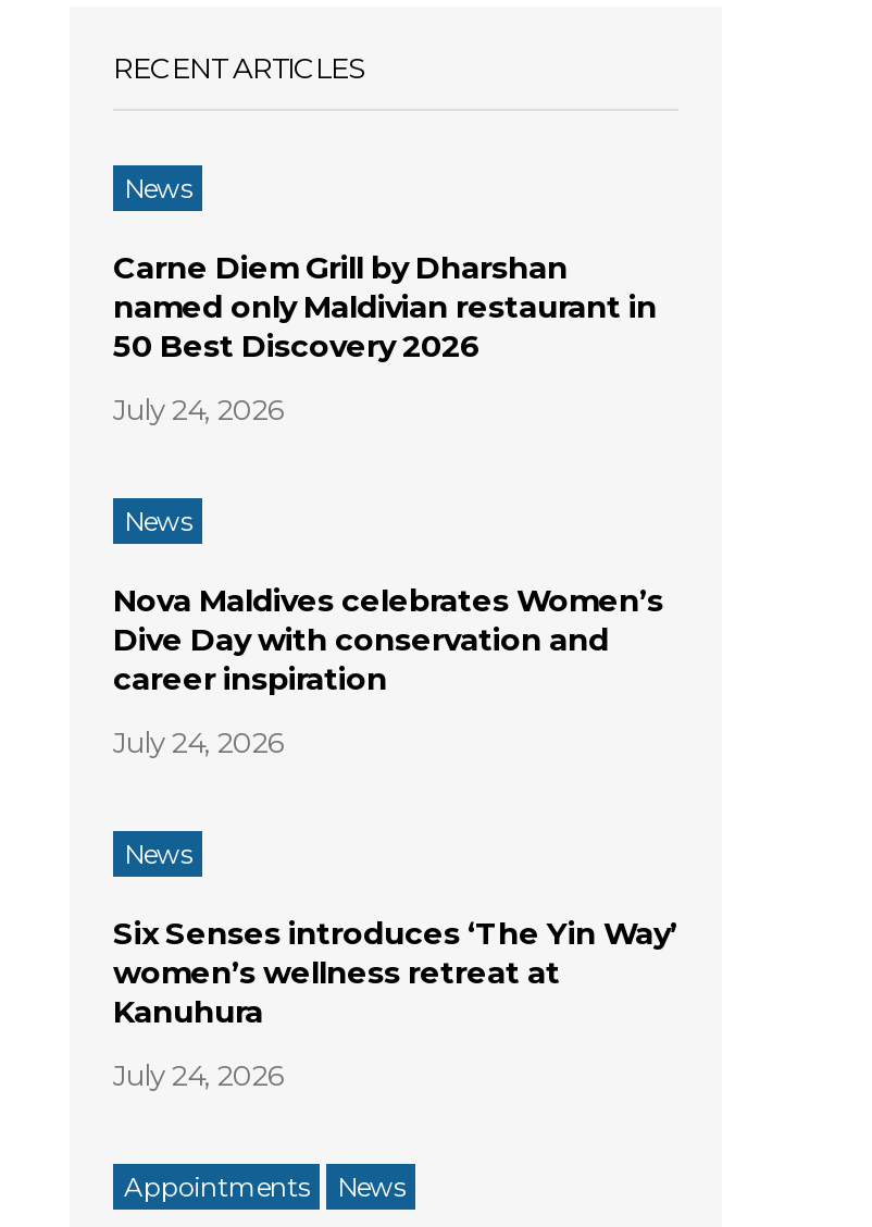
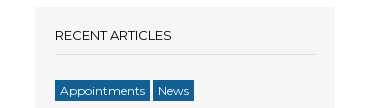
- News
- Carne Diem Grill by Dharshan
- named only Maldivian restaurant in
- 50 Best Discovery 2026
- July 24, 2026
- News
- Nova Maldives celebrates Women’s
- Dive Day with conservation and
- career inspiration
- July 24, 2026
- News
- Six Senses introduces ‘The Yin Way’
- women’s wellness retreat at
- Kanuhura
- July 24, 2026
